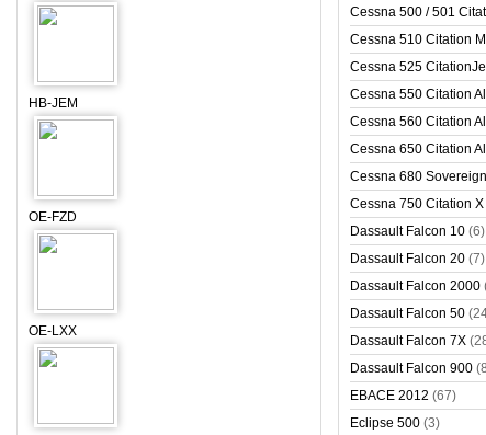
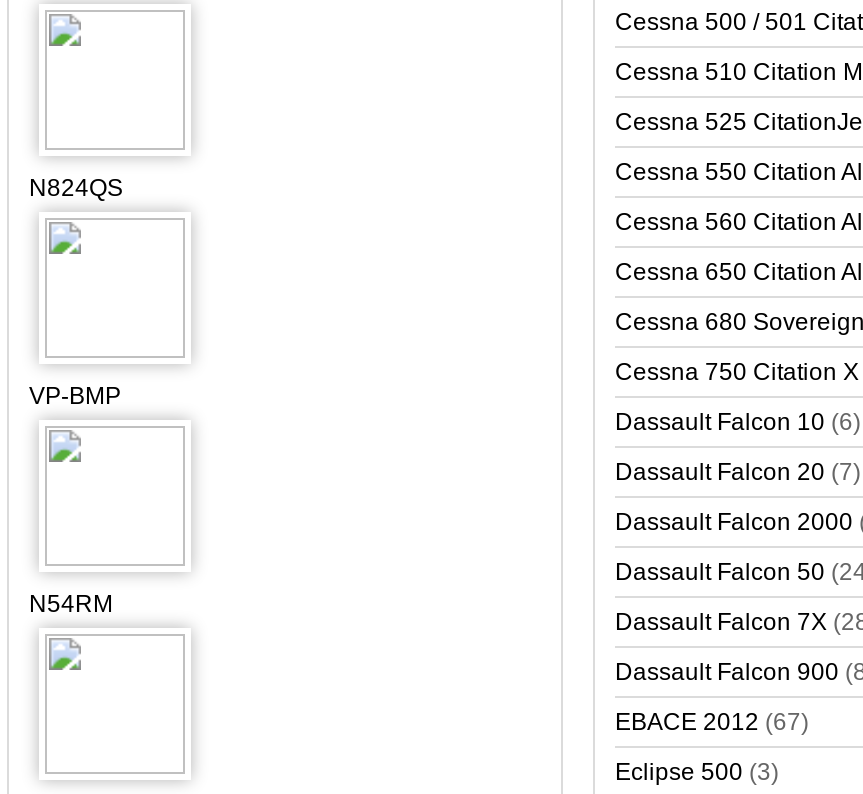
- HB-JEM
+ N824QS

- OE-FZD
+ VP-BMP

- OE-LXX
+ N54RM
